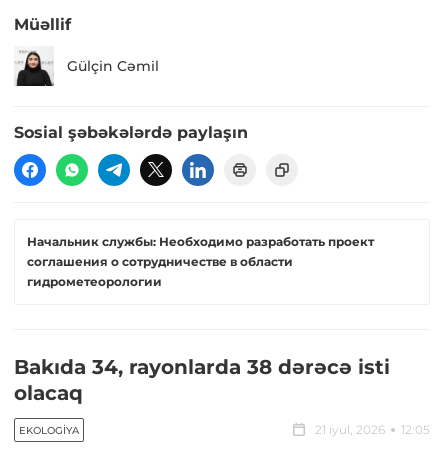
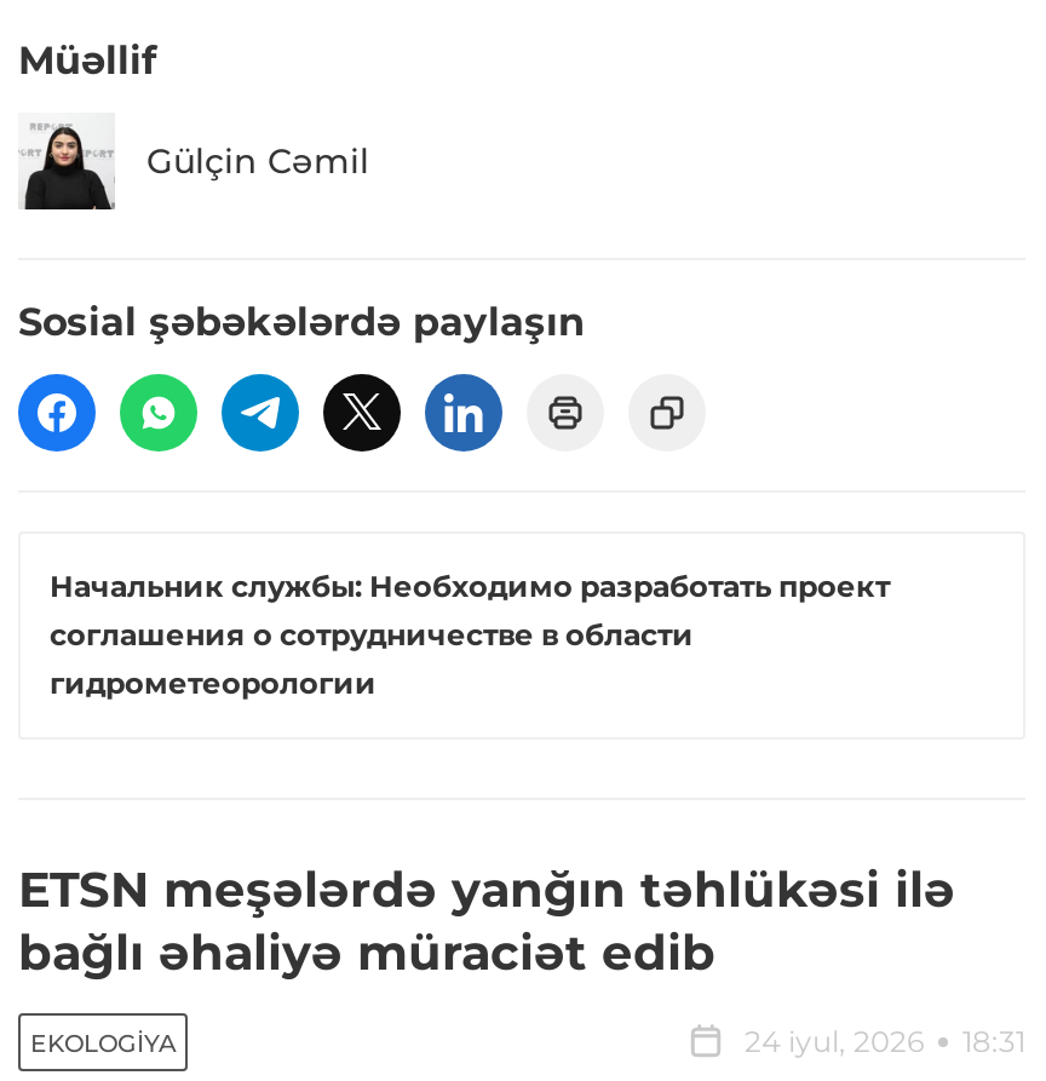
- Bakıda 34, rayonlarda 38 dərəcə isti
- olacaq
+ ETSN meşələrdə yanğın təhlükəsi ilə
+ bağlı əhaliyə müraciət edib

- 21 iyul, 2026
- 12:05
+ 24 iyul, 2026
+ 18:31
